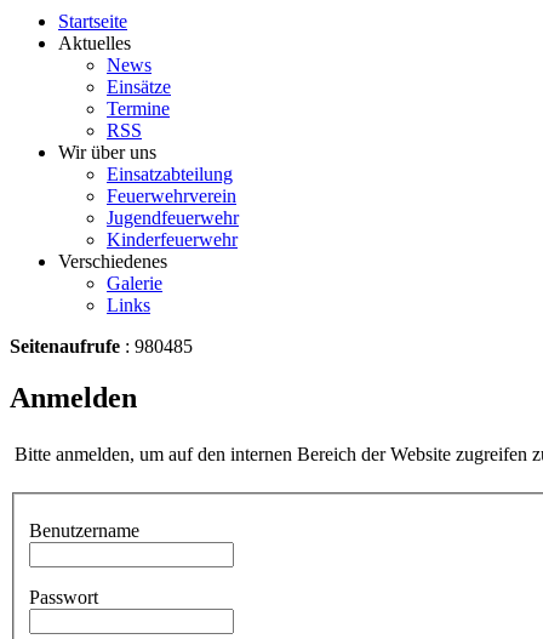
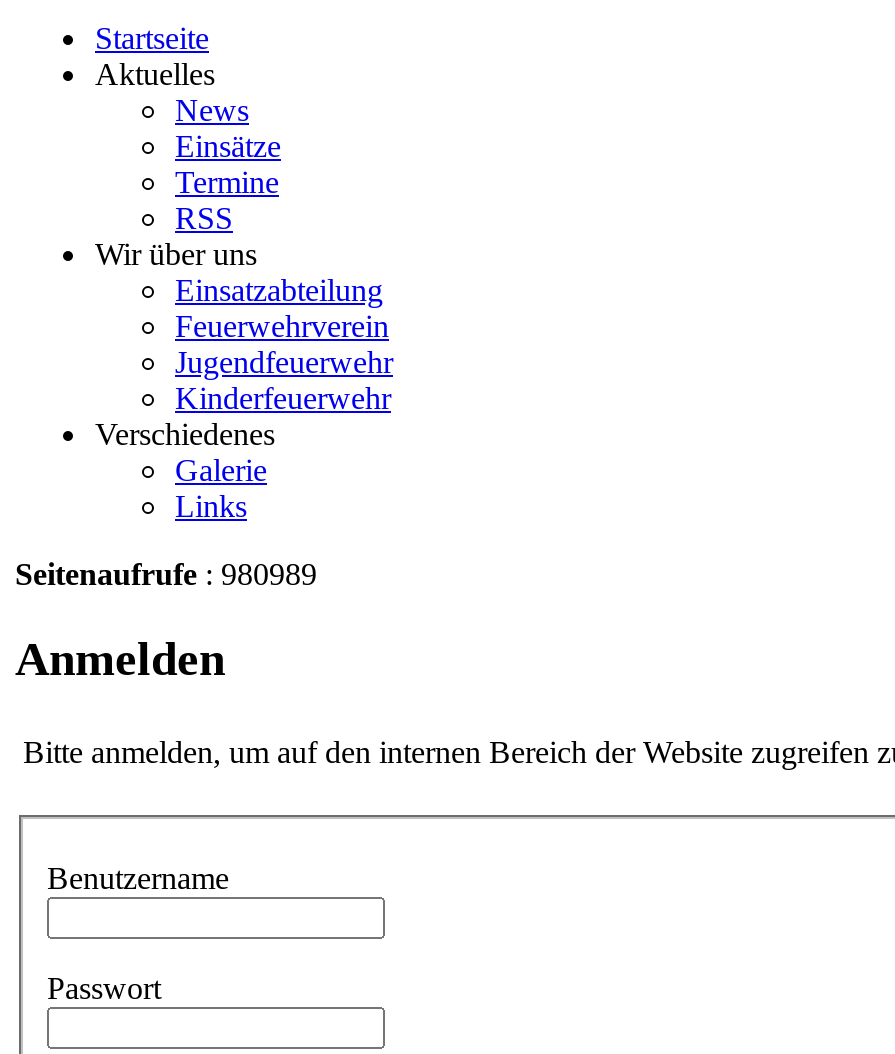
- Seitenaufrufe: 980485
+ Seitenaufrufe: 980989
